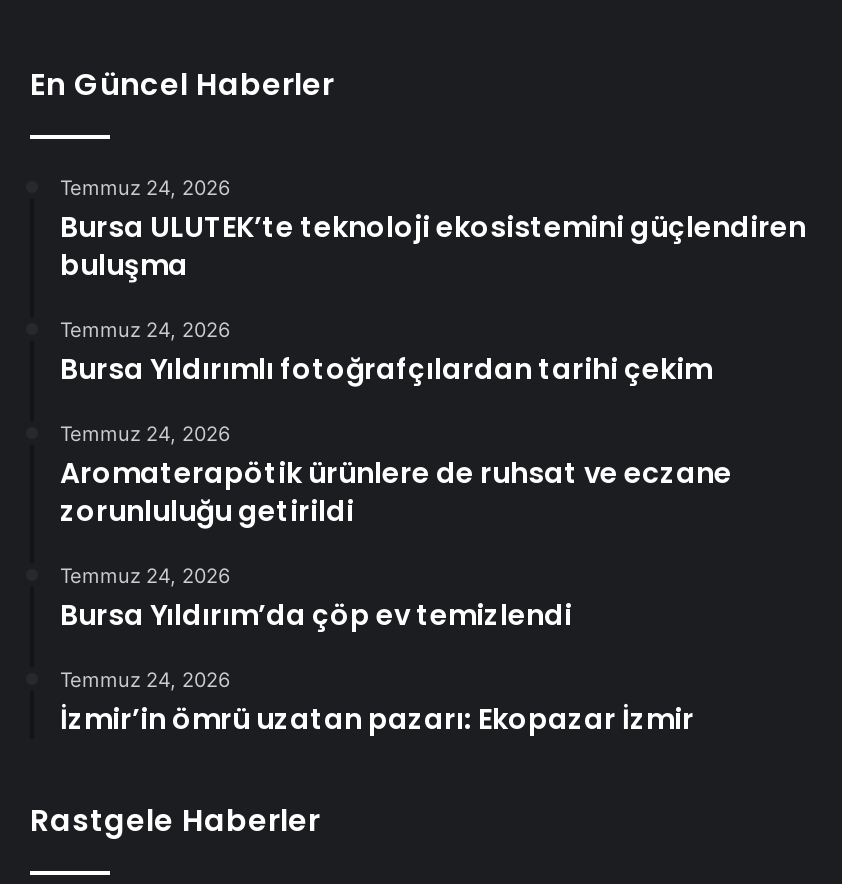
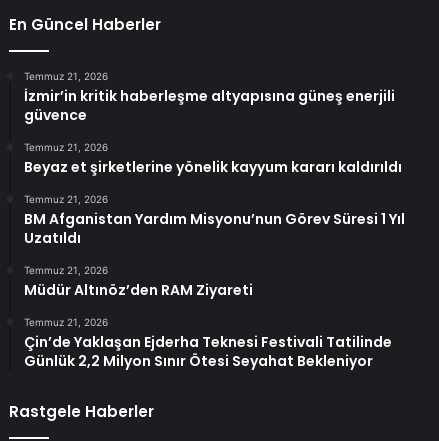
- Temmuz 24, 2026
- Bursa ULUTEK’te teknoloji ekosistemini güçlendiren
- buluşma
+ Temmuz 21, 2026
+ İzmir’in kritik haberleşme altyapısına güneş enerjili
+ güvence

- Temmuz 24, 2026
- Bursa Yıldırımlı fotoğrafçılardan tarihi çekim
+ Temmuz 21, 2026
+ Beyaz et şirketlerine yönelik kayyum kararı kaldırıldı

- Temmuz 24, 2026
- Aromaterapötik ürünlere de ruhsat ve eczane
- zorunluluğu getirildi
+ Temmuz 21, 2026
+ BM Afganistan Yardım Misyonu’nun Görev Süresi 1 Yıl
+ Uzatıldı

- Temmuz 24, 2026
- Bursa Yıldırım’da çöp ev temizlendi
+ Temmuz 21, 2026
+ Müdür Altınöz’den RAM Ziyareti

- Temmuz 24, 2026
- İzmir’in ömrü uzatan pazarı: Ekopazar İzmir
+ Temmuz 21, 2026
+ Çin’de Yaklaşan Ejderha Teknesi Festivali Tatilinde
+ Günlük 2,2 Milyon Sınır Ötesi Seyahat Bekleniyor
